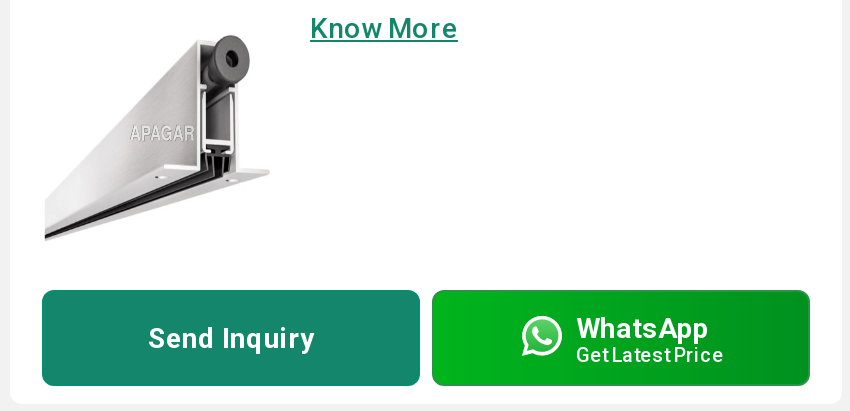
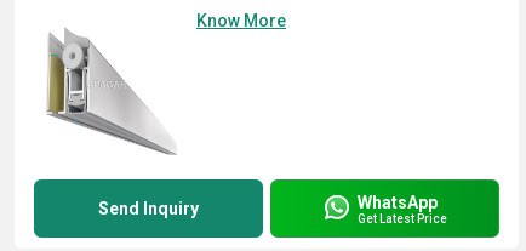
- [image]
+ [image]
